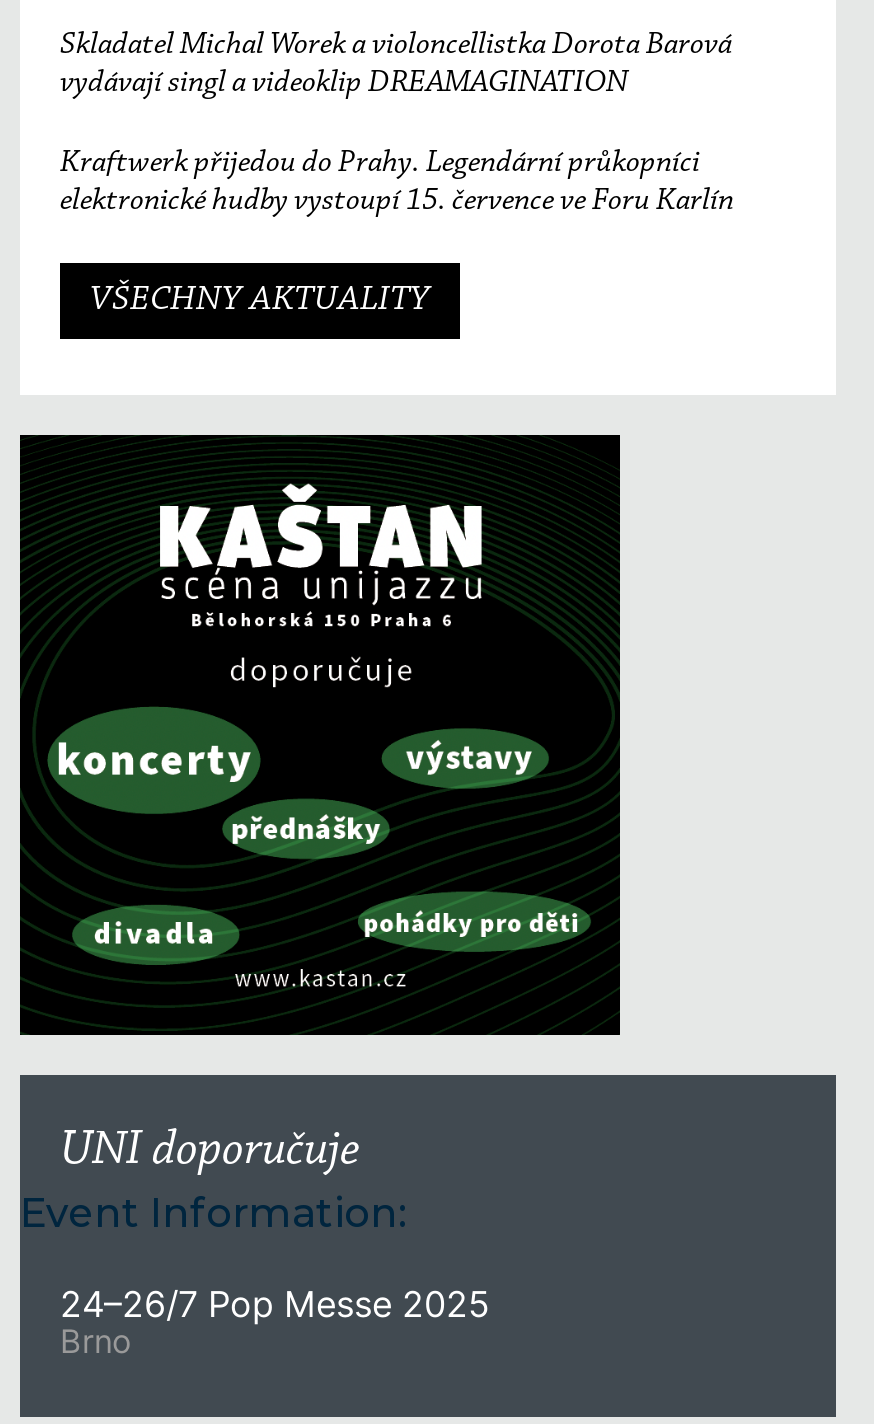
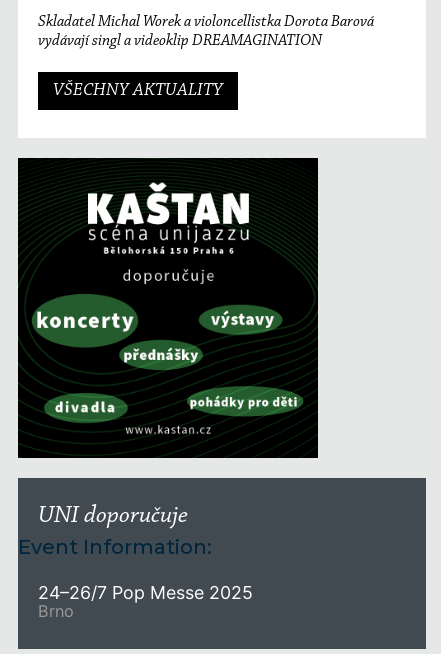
- Kraftwerk přijedou do Prahy. Legendární průkopníci
- elektronické hudby vystoupí 15. července ve Foru Karlín
